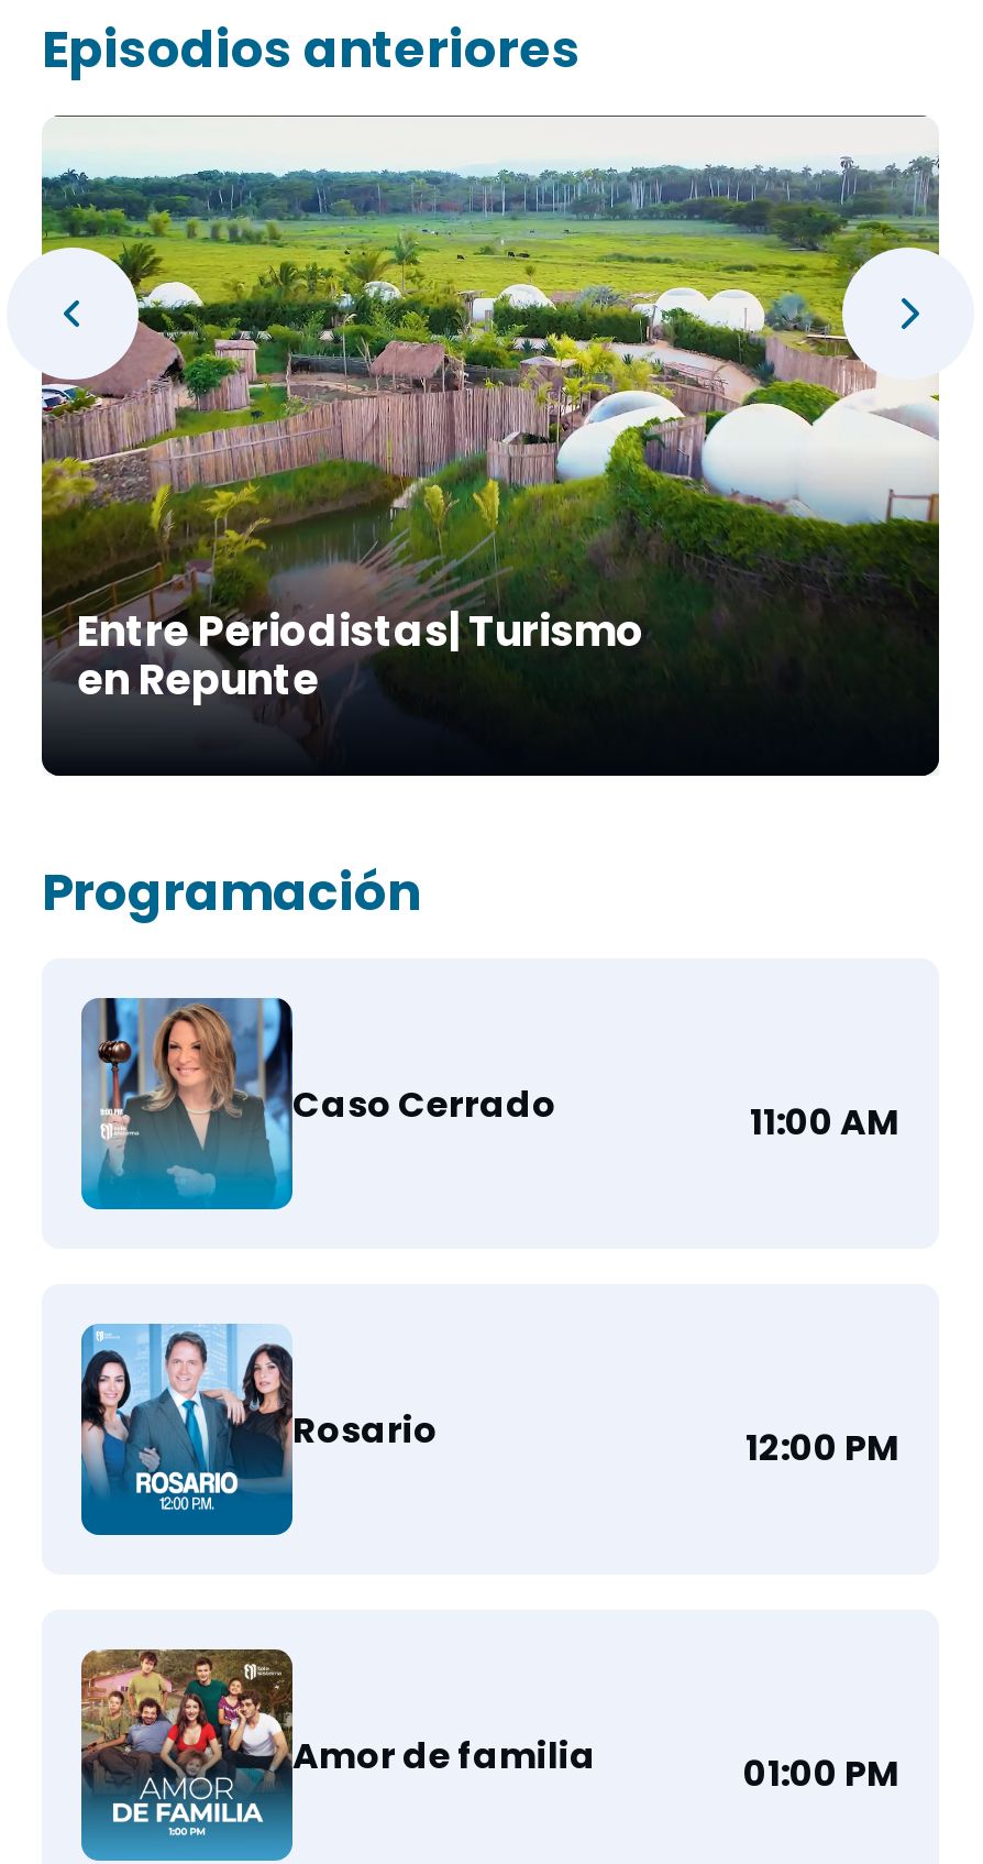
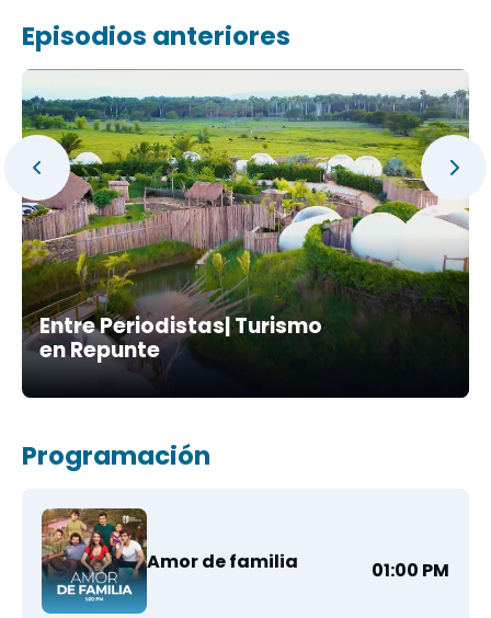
- [image]
- Caso Cerrado
- 11:00 AM

- [image]
- Rosario
- 12:00 PM
